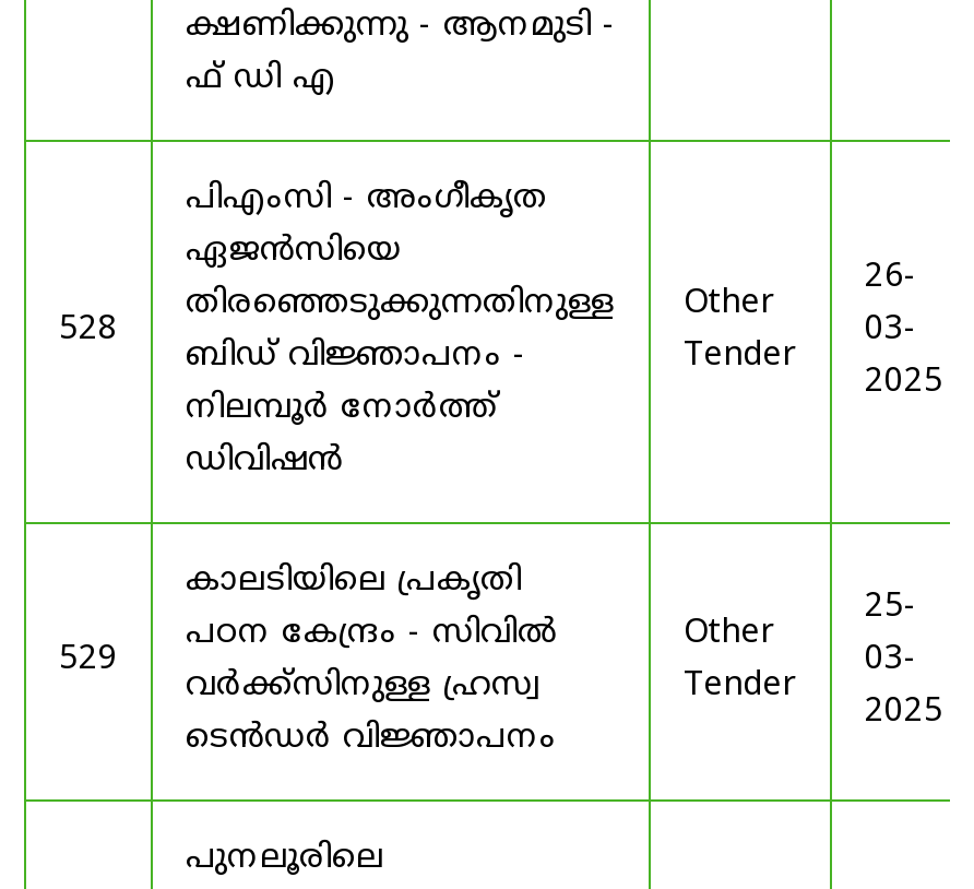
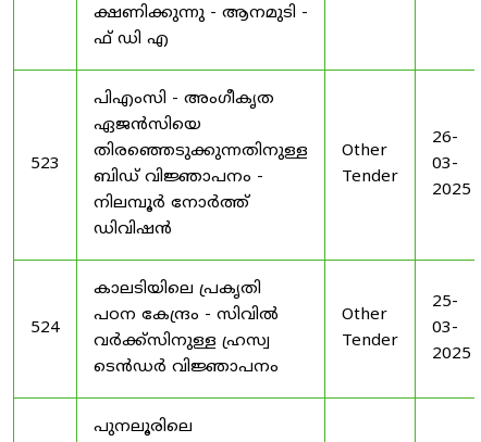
- 528
+ 523

- 529
+ 524
